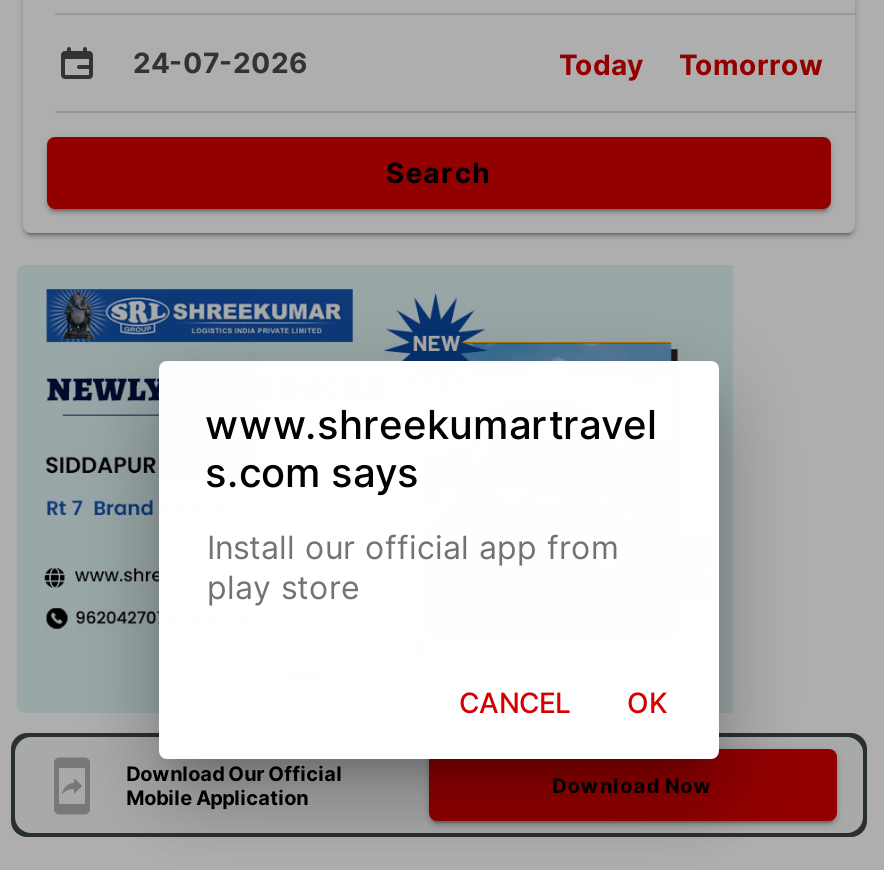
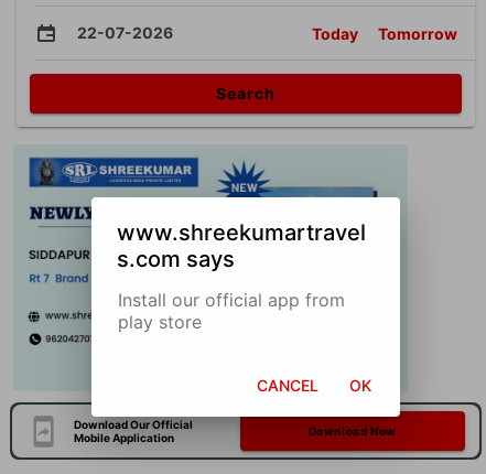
- 24-07-2026
+ 22-07-2026
